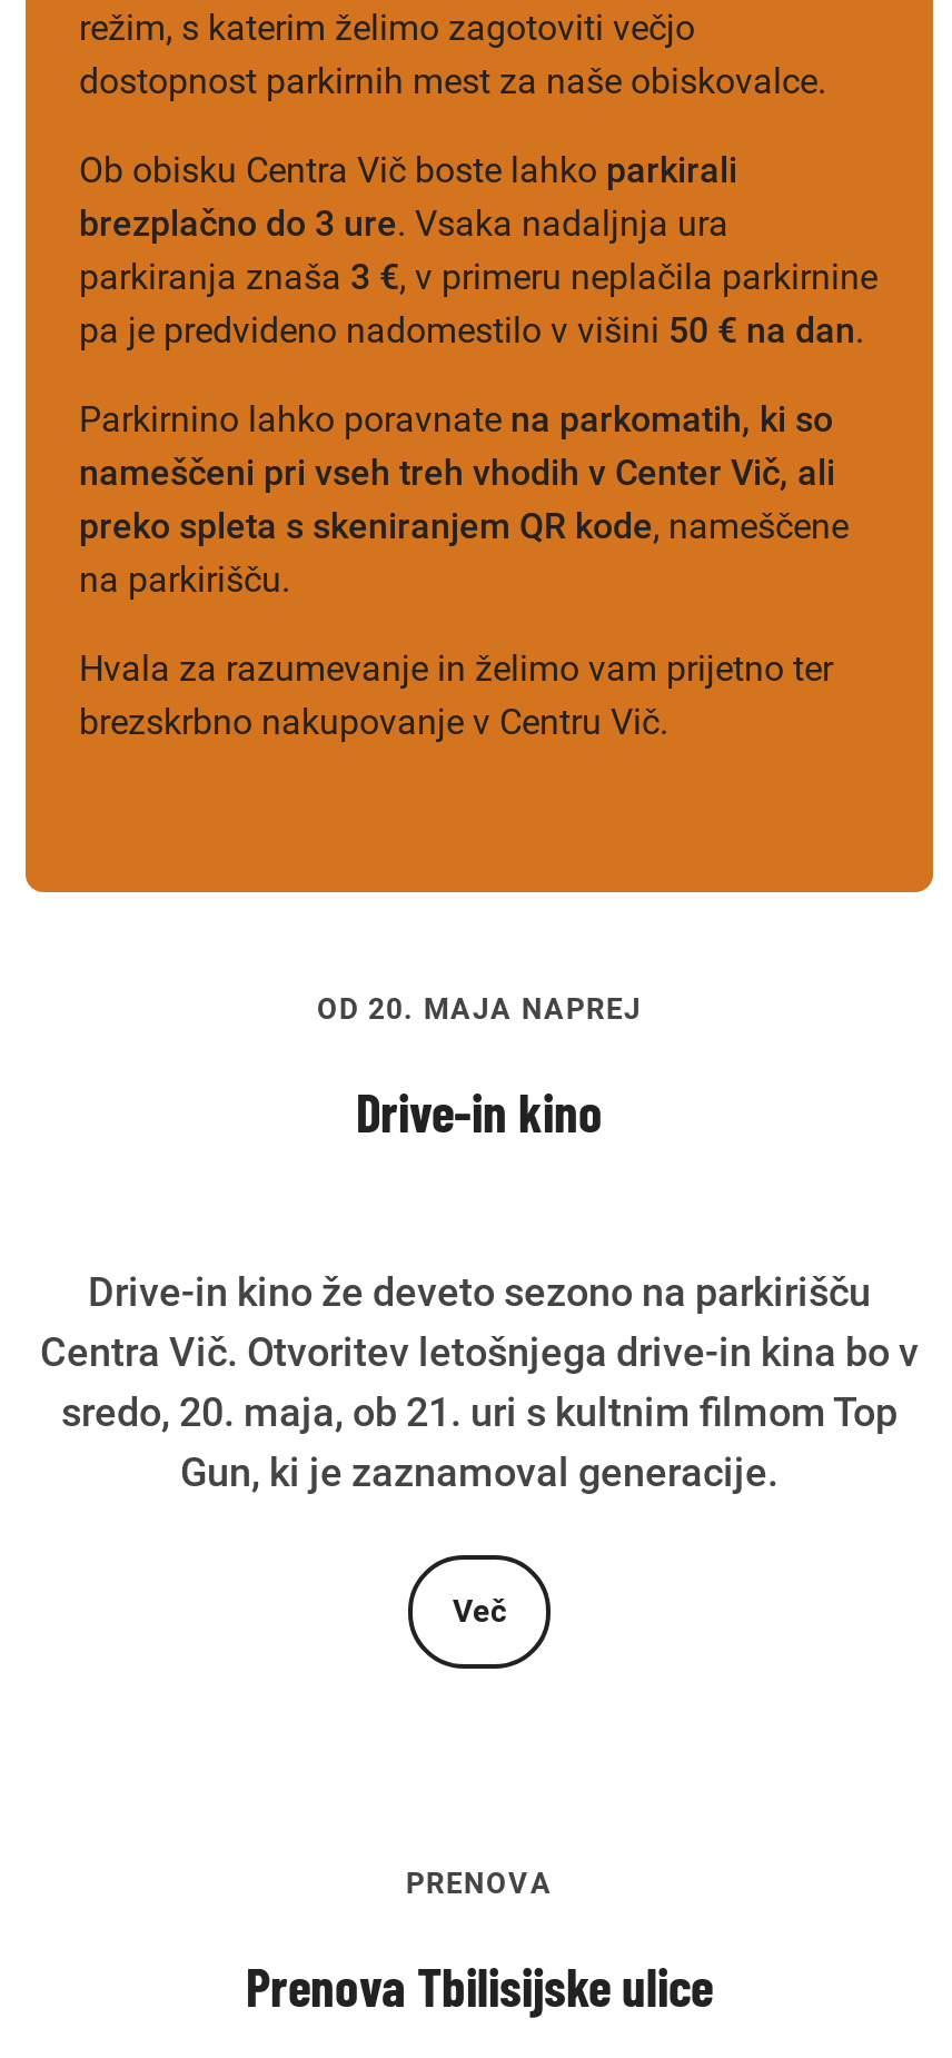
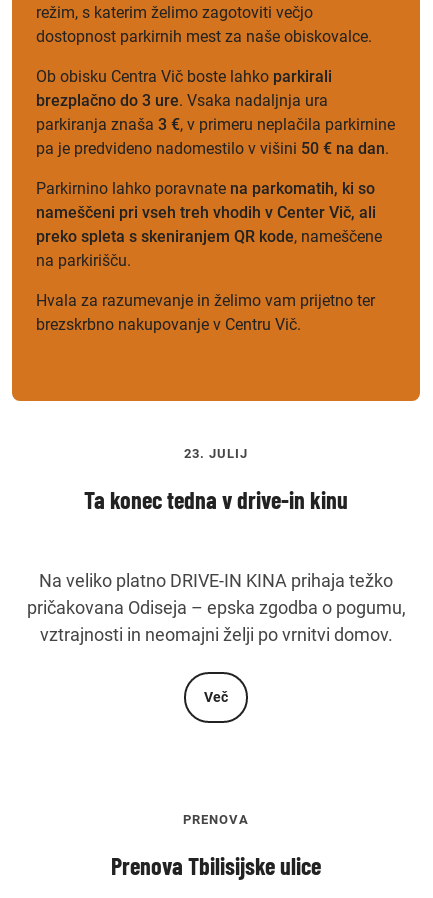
- OD 20. MAJA NAPREJ
+ 23. JULIJ

- Drive-in kino
+ Ta konec tedna v drive-in kinu

- Drive-in kino že deveto sezono na parkirišču
- Centra Vič. Otvoritev letošnjega drive-in kina bo v
- sredo, 20. maja, ob 21. uri s kultnim filmom Top
- Gun, ki je zaznamoval generacije.
+ Na veliko platno DRIVE-IN KINA prihaja težko
+ pričakovana Odiseja – epska zgodba o pogumu,
+ vztrajnosti in neomajni želji po vrnitvi domov.
